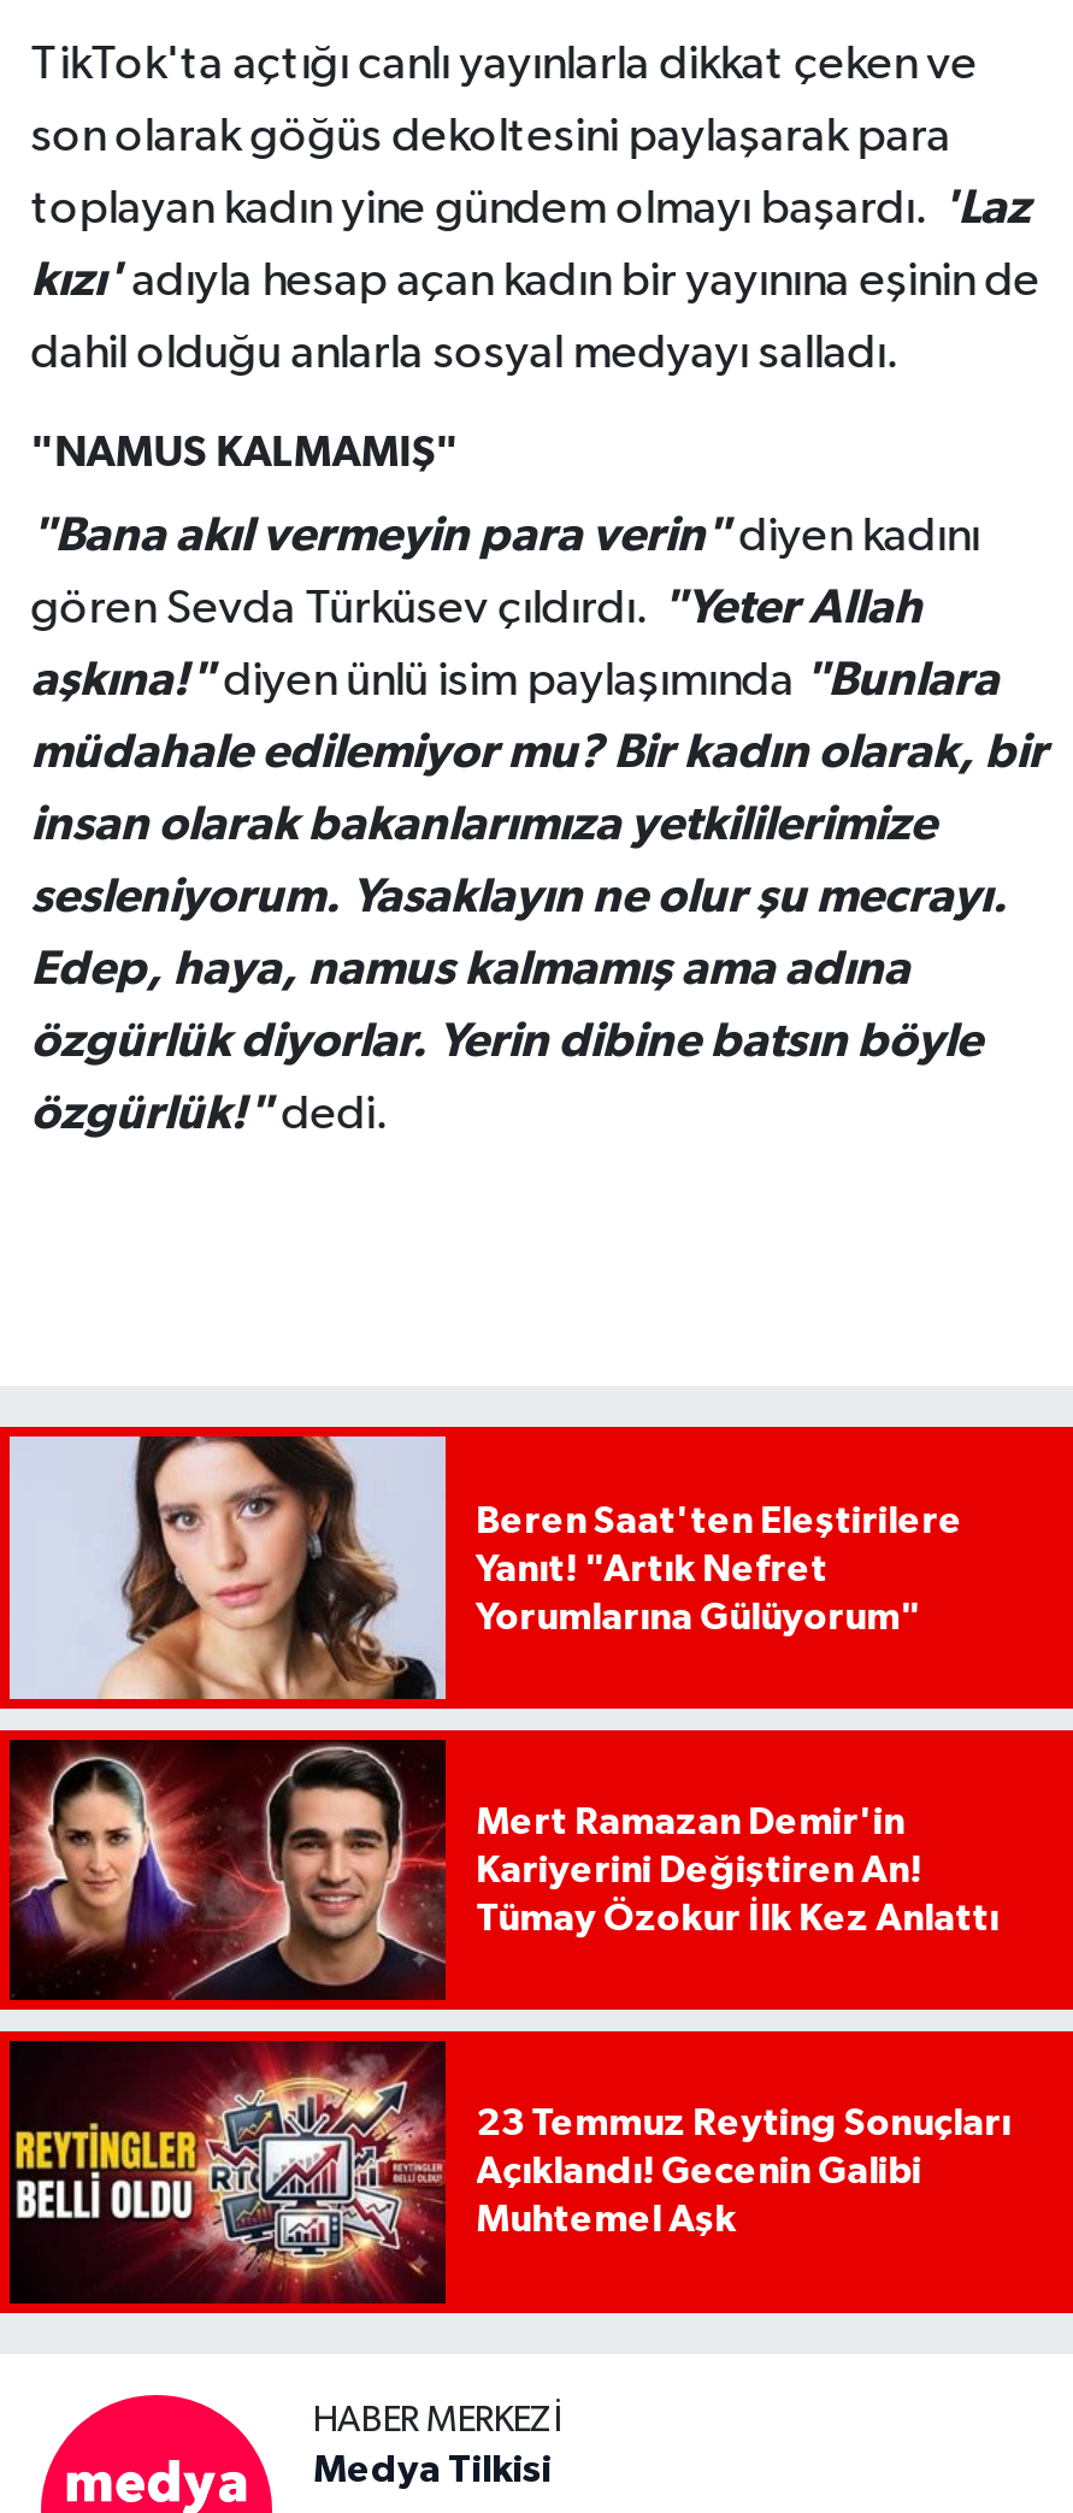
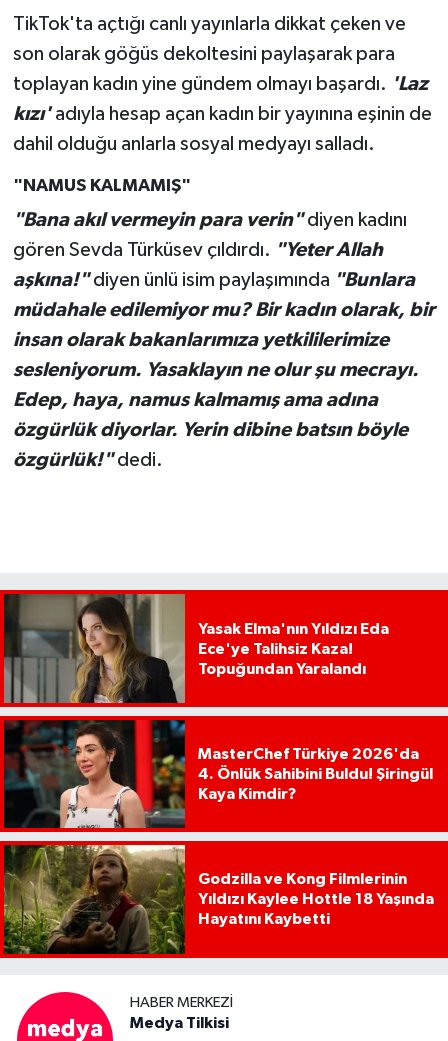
- [image]
- Beren Saat'ten Eleştirilere
- Yanıt! "Artık Nefret
- Yorumlarına Gülüyorum"
+ [image]
+ Yasak Elma'nın Yıldızı Eda
+ Ece'ye Talihsiz Kaza!
+ Topuğundan Yaralandı

- [image]
- Mert Ramazan Demir'in
- Kariyerini Değiştiren An!
- Tümay Özokur İlk Kez Anlattı
+ [image]
+ MasterChef Türkiye 2026'da
+ 4. Önlük Sahibini Buldu! Şiringül
+ Kaya Kimdir?

- [image]
- 23 Temmuz Reyting Sonuçları
- Açıklandı! Gecenin Galibi
- Muhtemel Aşk
+ [image]
+ Godzilla ve Kong Filmlerinin
+ Yıldızı Kaylee Hottle 18 Yaşında
+ Hayatını Kaybetti
